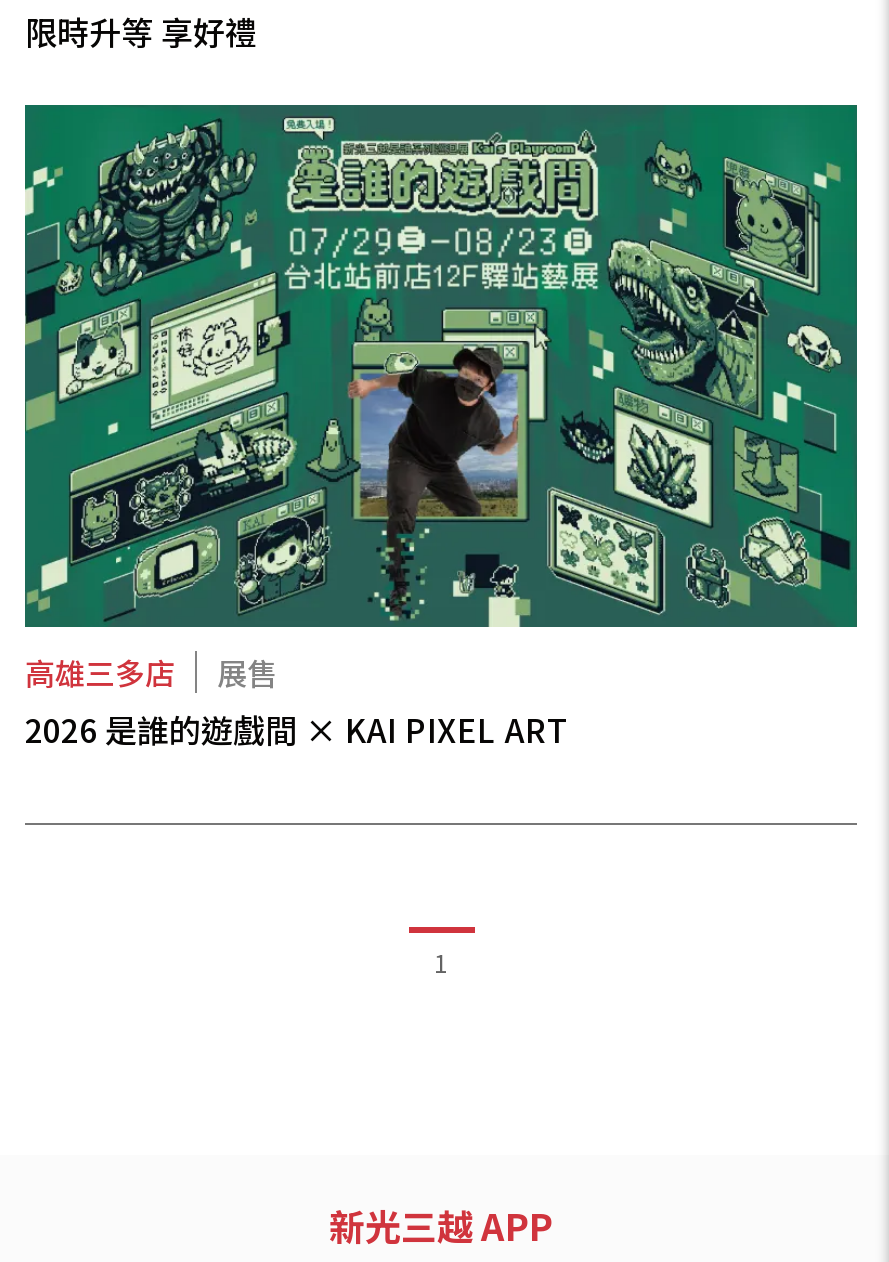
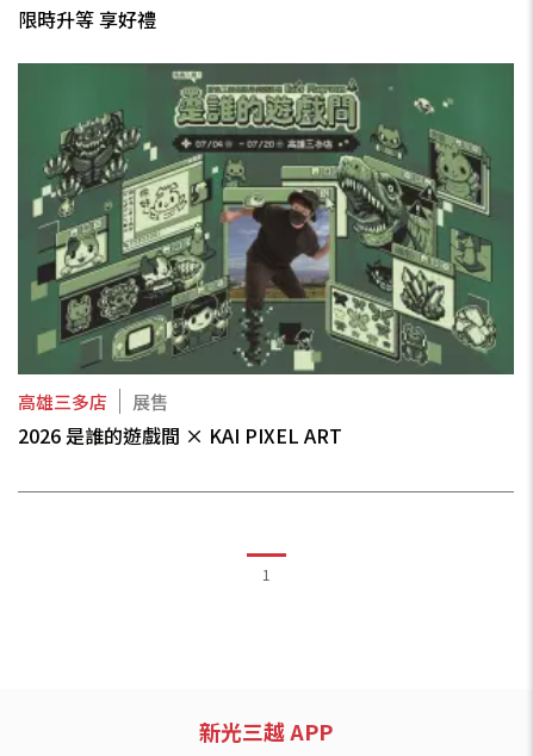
- [image]
+ [image]
